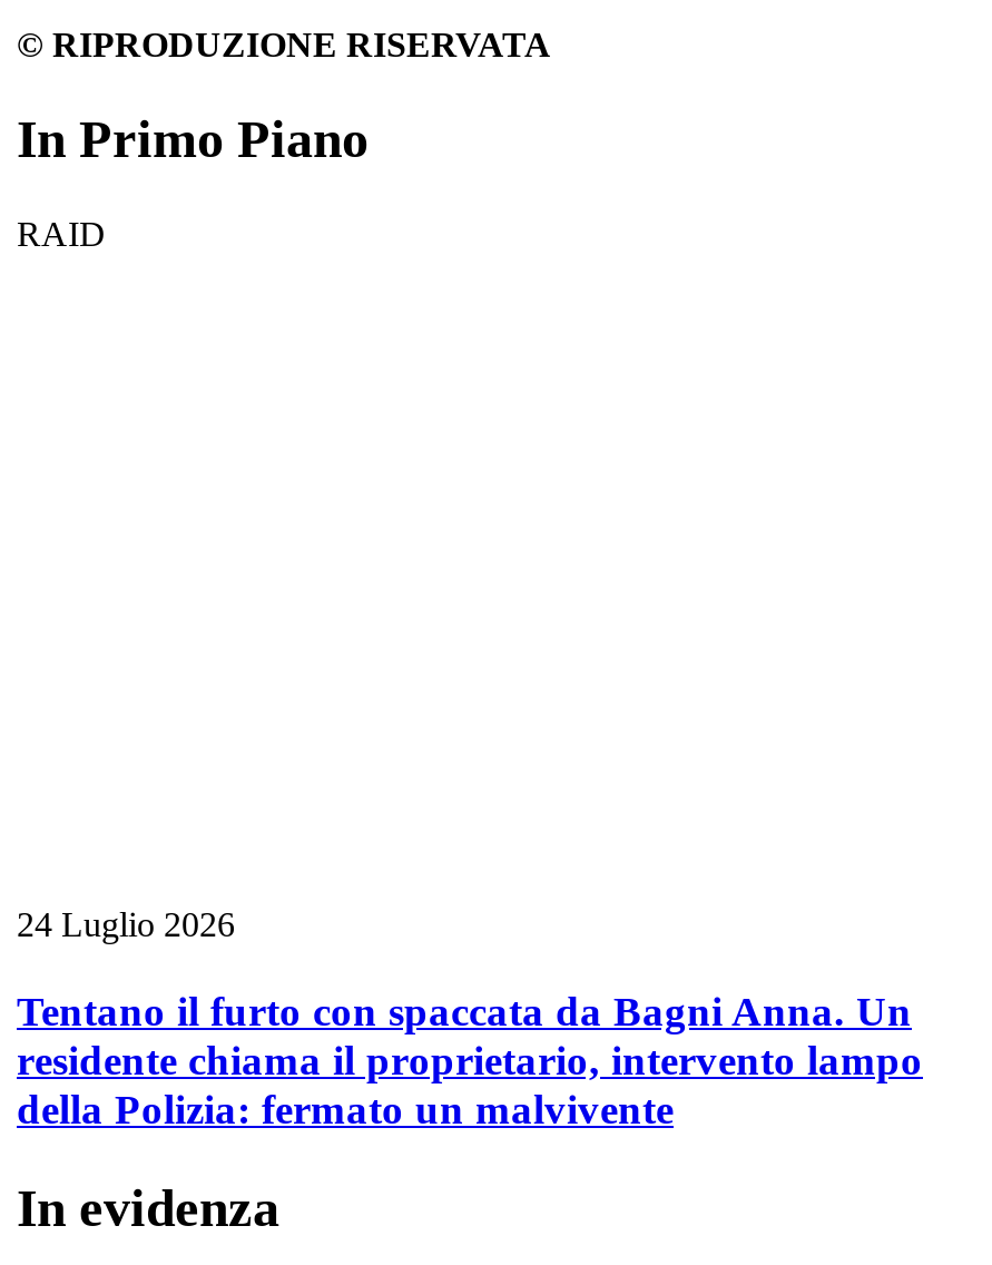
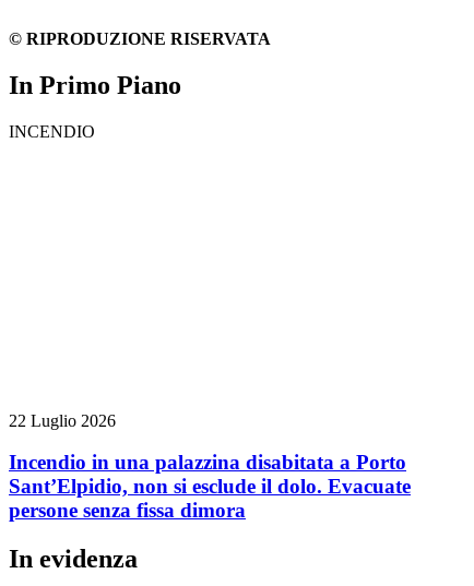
- RAID
+ INCENDIO

- 24 Luglio 2026
+ 22 Luglio 2026

- Tentano il furto con spaccata da Bagni Anna. Un
- residente chiama il proprietario, intervento lampo
- della Polizia: fermato un malvivente
+ Incendio in una palazzina disabitata a Porto
+ Sant’Elpidio, non si esclude il dolo. Evacuate
+ persone senza fissa dimora
